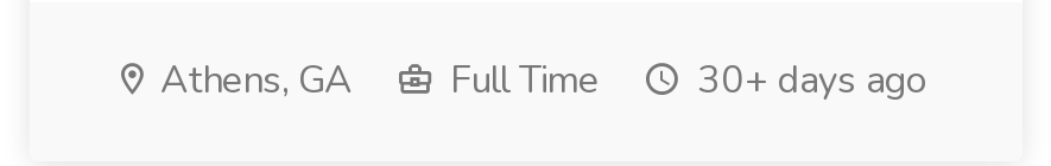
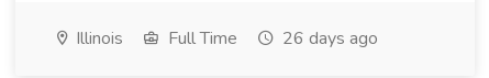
- Athens, GA
+ Illinois

- 30+ days ago
+ 26 days ago
